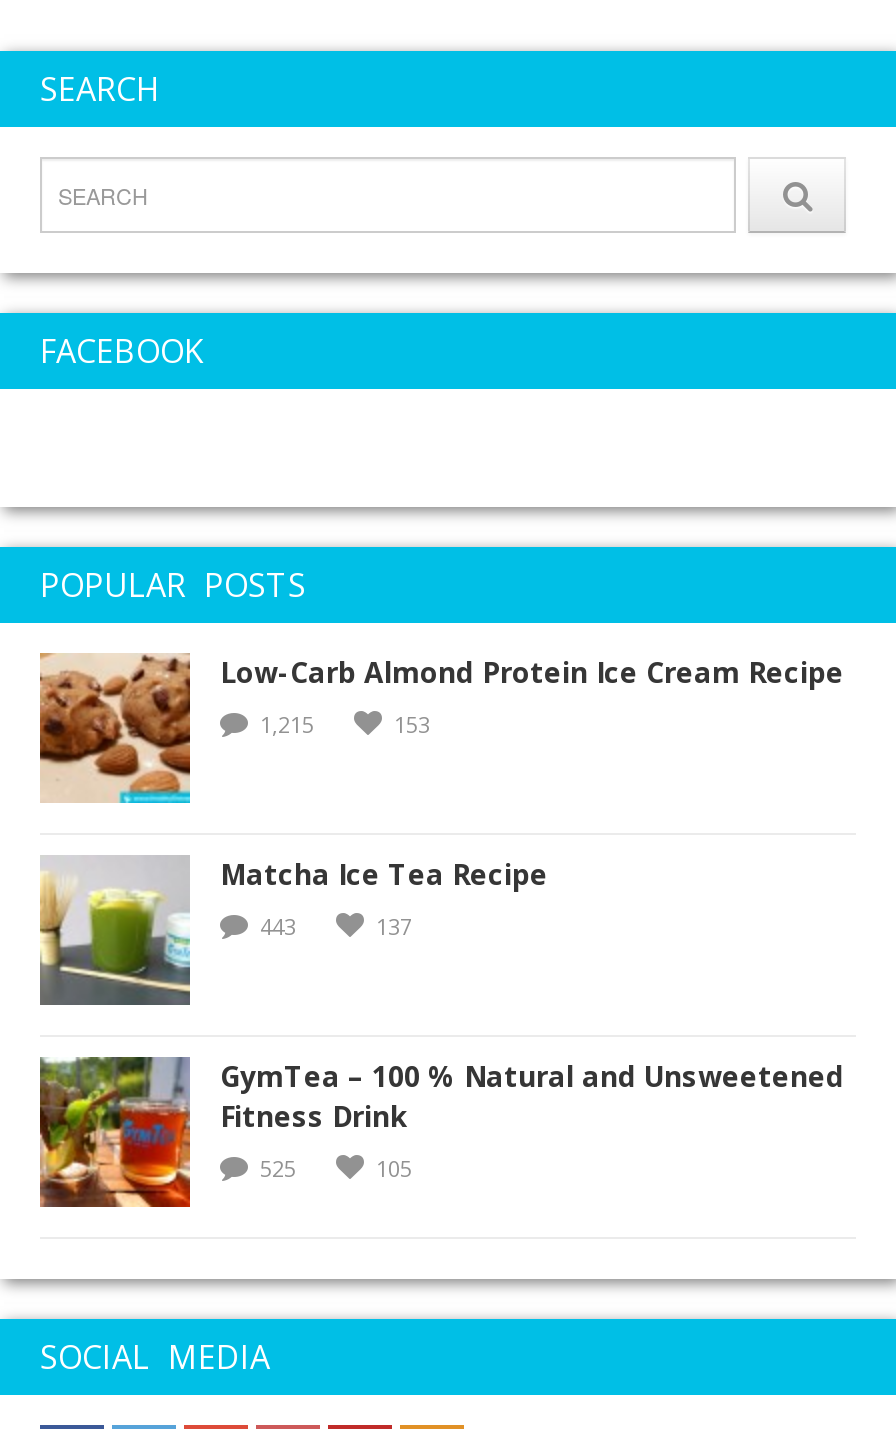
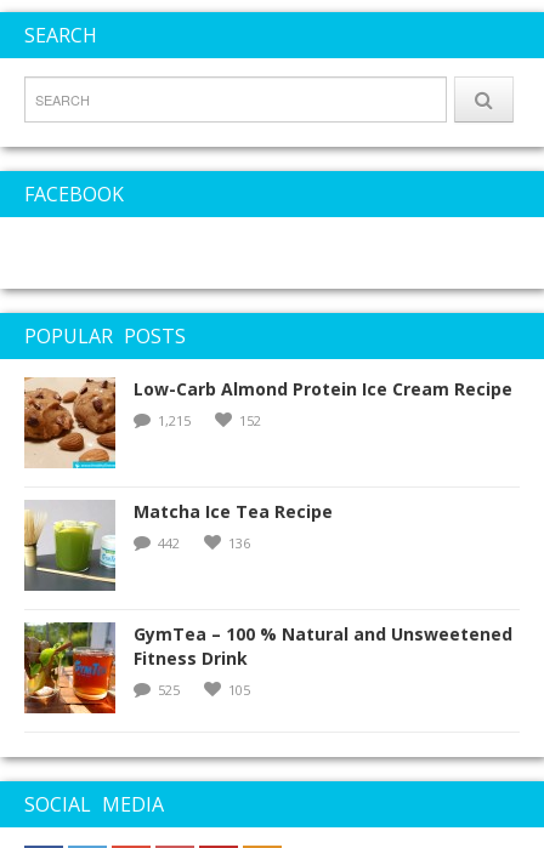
- 153
+ 152

- 443
+ 442

- 137
+ 136
